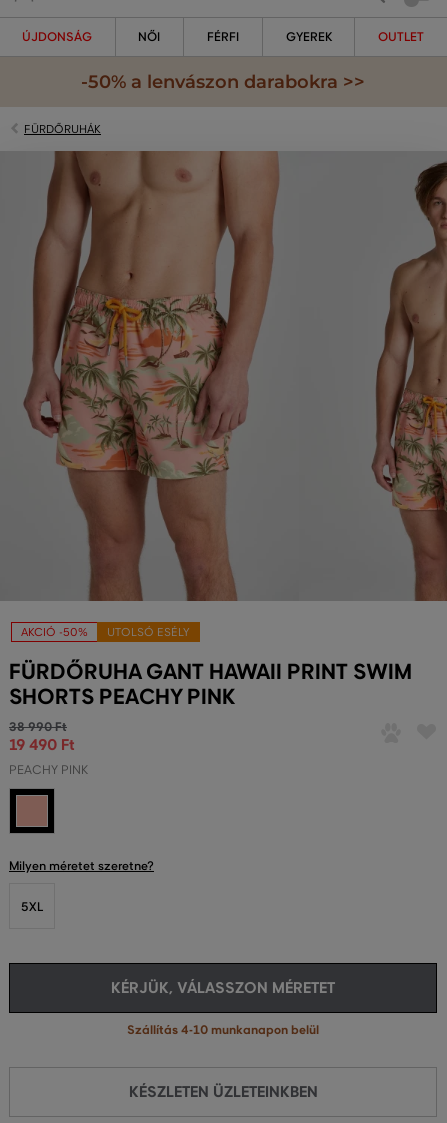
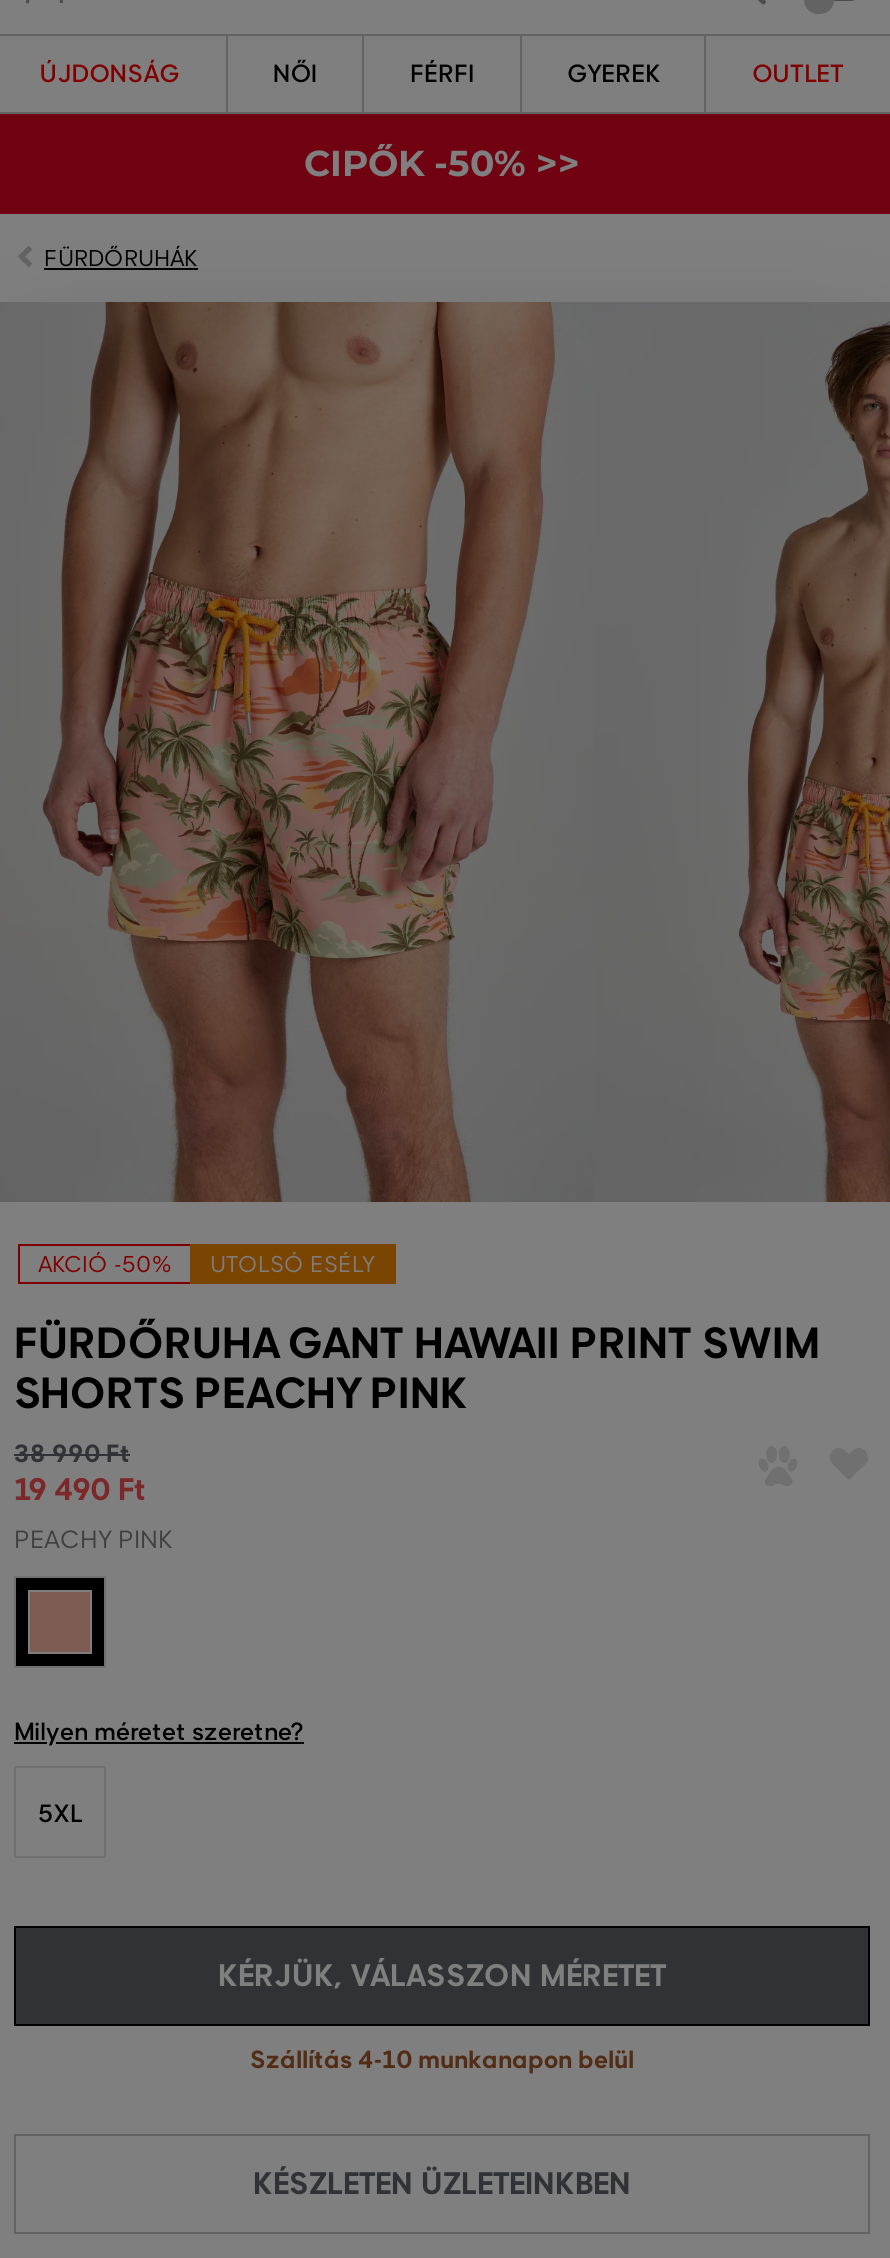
- -50% a lenvászon darabokra >>
+ CIPŐK -50% >>
